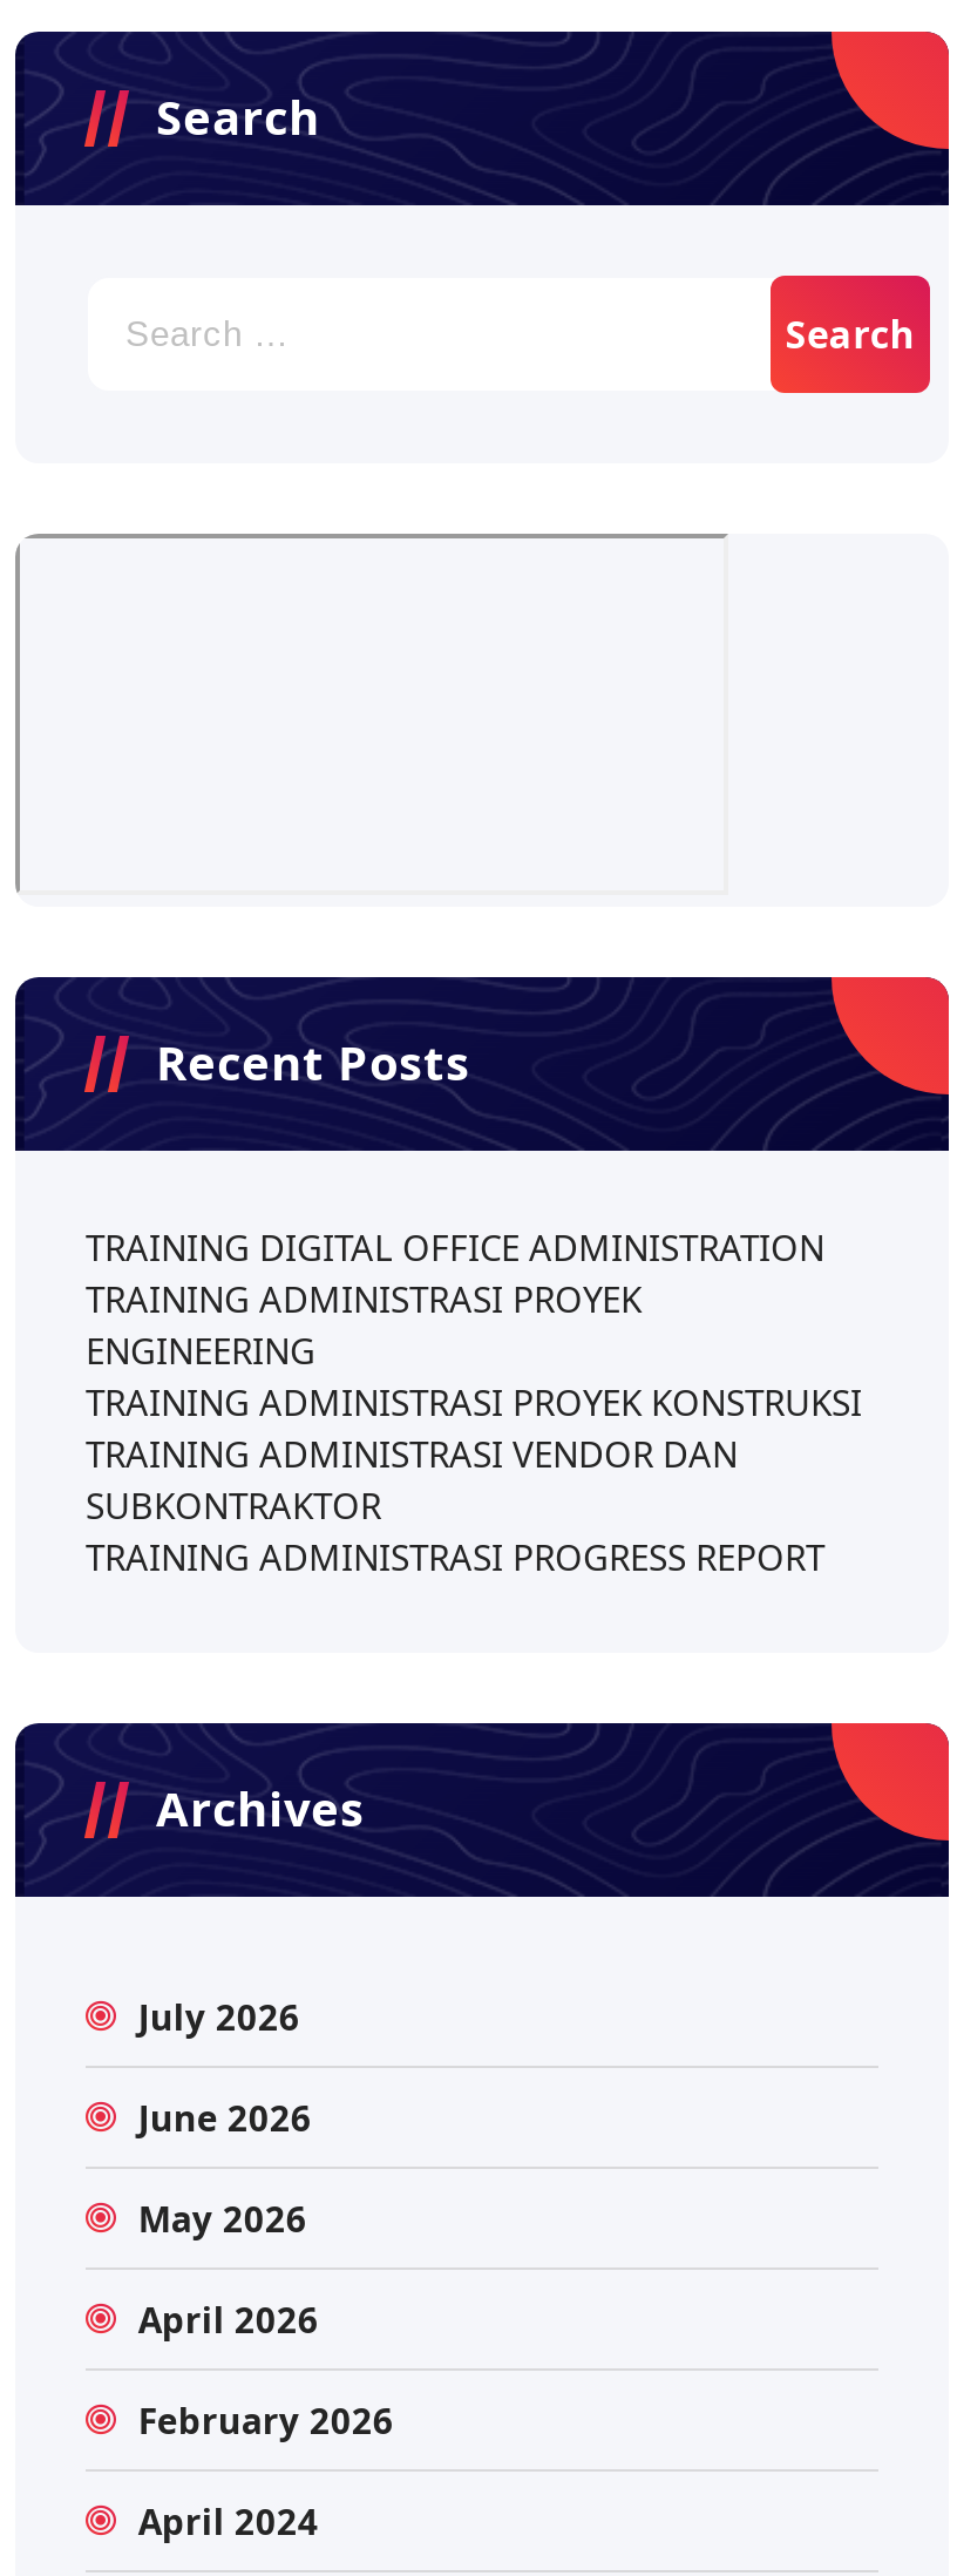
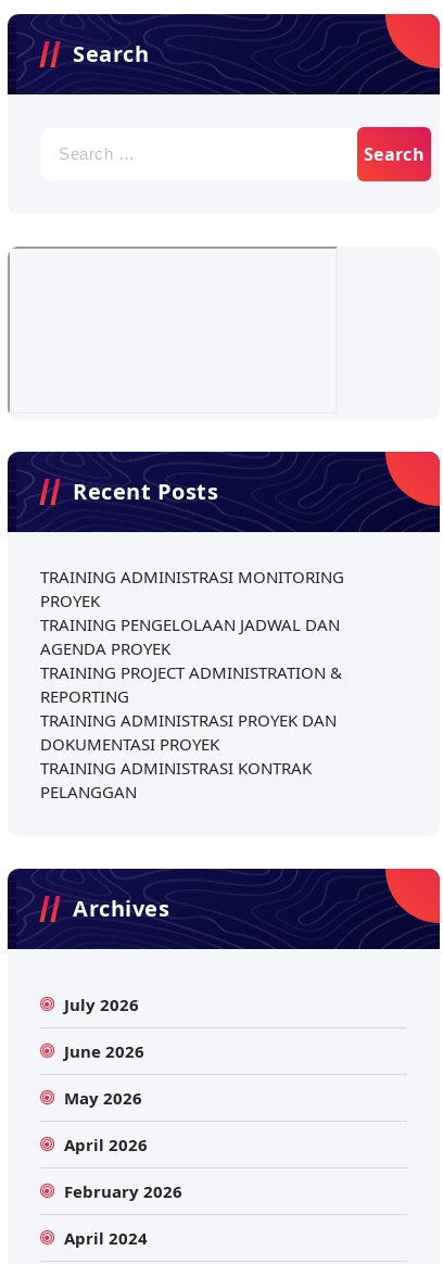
- TRAINING DIGITAL OFFICE ADMINISTRATION
- TRAINING ADMINISTRASI PROYEK
- ENGINEERING
- TRAINING ADMINISTRASI PROYEK KONSTRUKSI
- TRAINING ADMINISTRASI VENDOR DAN
- SUBKONTRAKTOR
- TRAINING ADMINISTRASI PROGRESS REPORT
+ TRAINING ADMINISTRASI MONITORING
+ PROYEK
+ TRAINING PENGELOLAAN JADWAL DAN
+ AGENDA PROYEK
+ TRAINING PROJECT ADMINISTRATION &
+ REPORTING
+ TRAINING ADMINISTRASI PROYEK DAN
+ DOKUMENTASI PROYEK
+ TRAINING ADMINISTRASI KONTRAK
+ PELANGGAN
